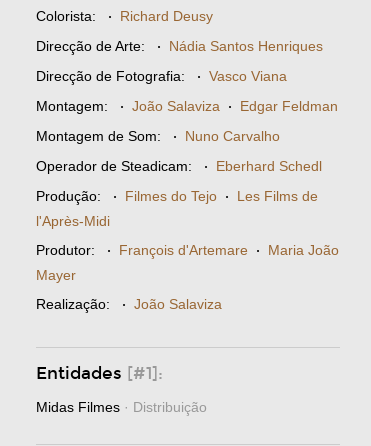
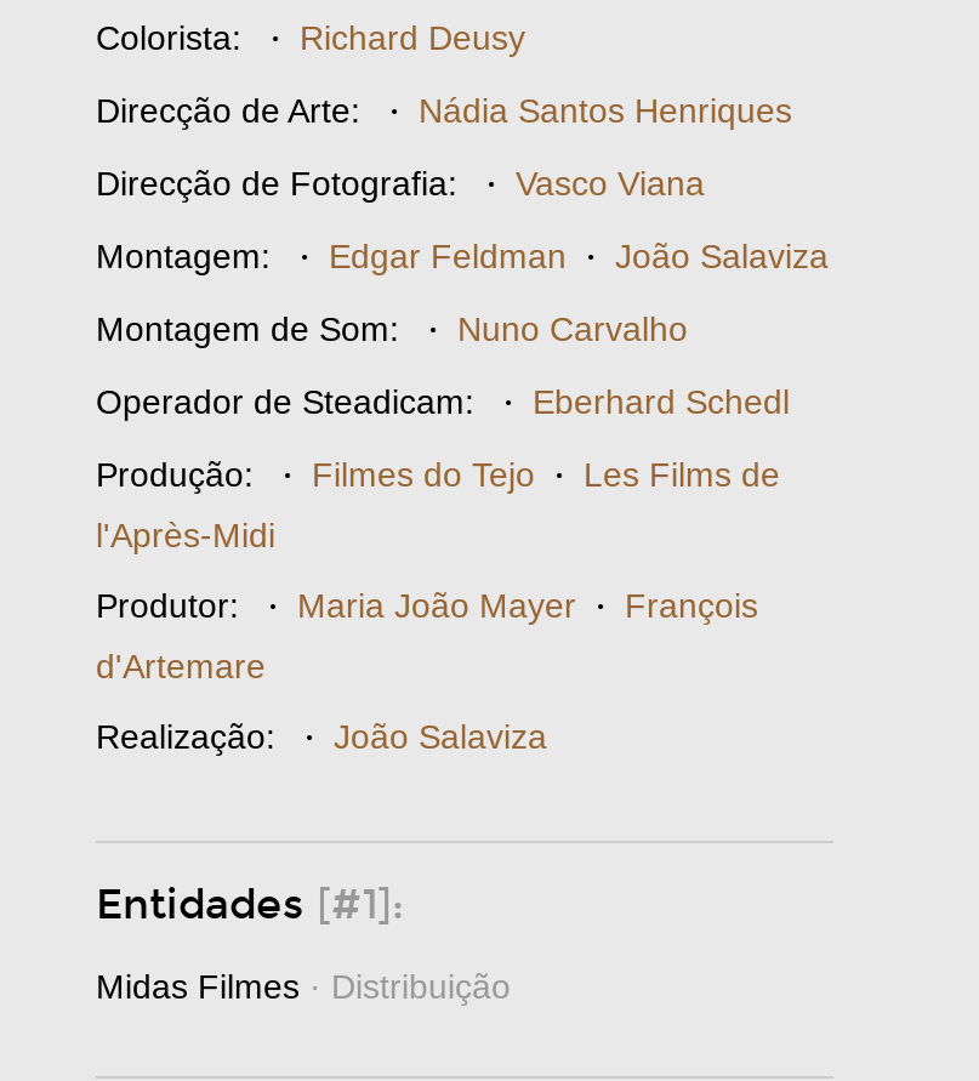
- Montagem: · João Salaviza · Edgar Feldman
+ Montagem: · Edgar Feldman · João Salaviza

- Produtor: · François d'Artemare · Maria João
+ Produtor: · Maria João Mayer · François

- Mayer
+ d'Artemare
